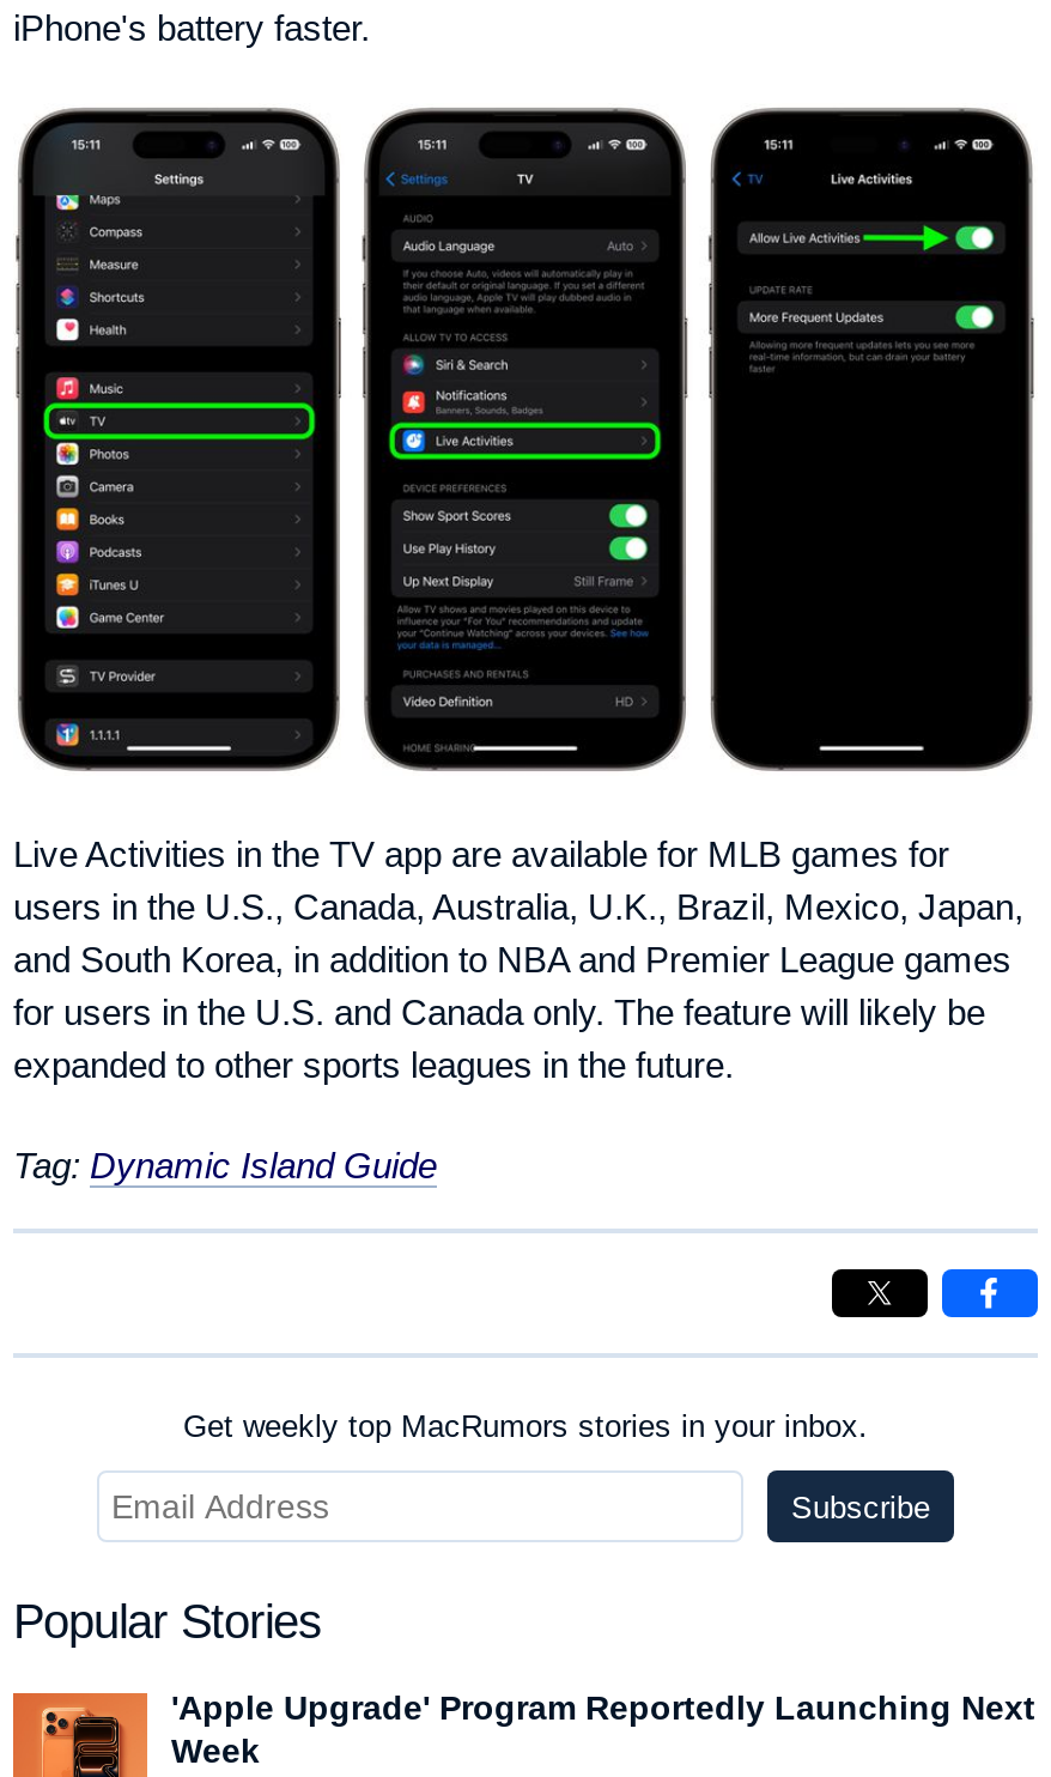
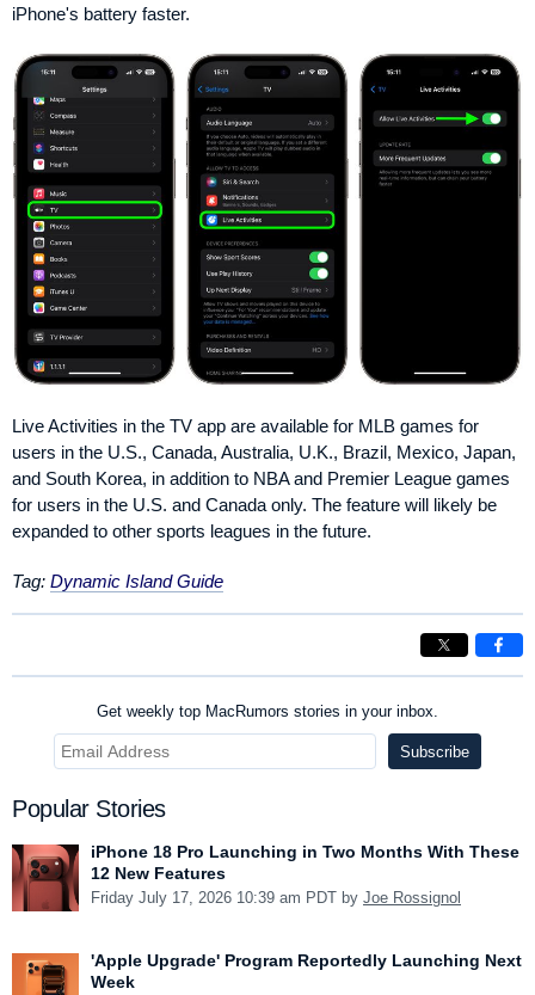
+ [image]
+ iPhone 18 Pro Launching in Two Months With These
+ 12 New Features
+ Friday July 17, 2026 10:39 am PDT by Joe Rossignol
